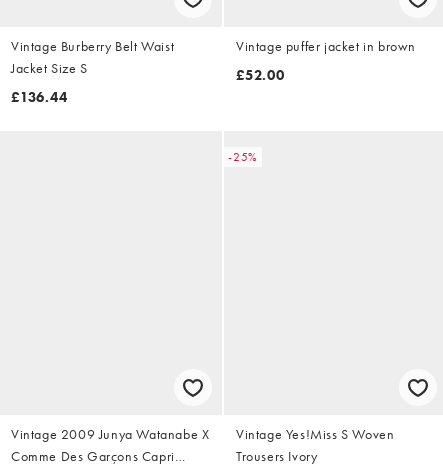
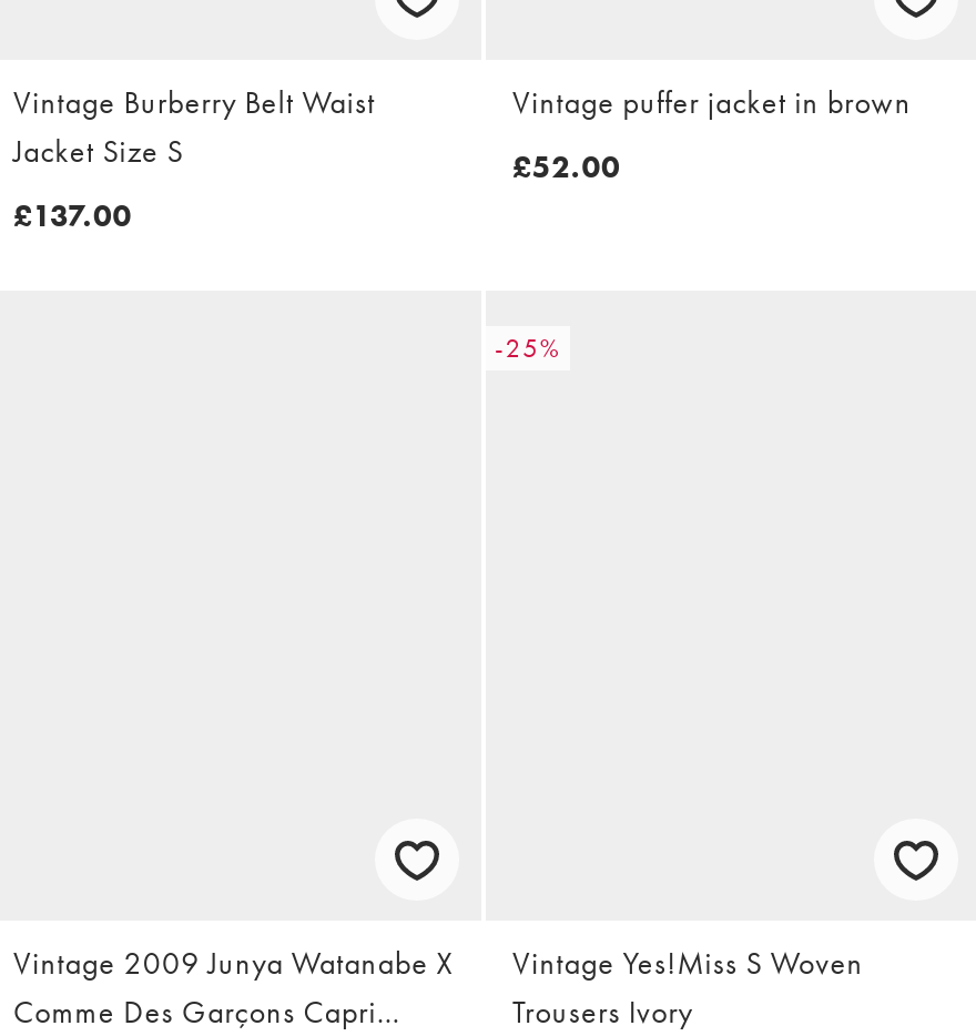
- £136.44
+ £137.00
